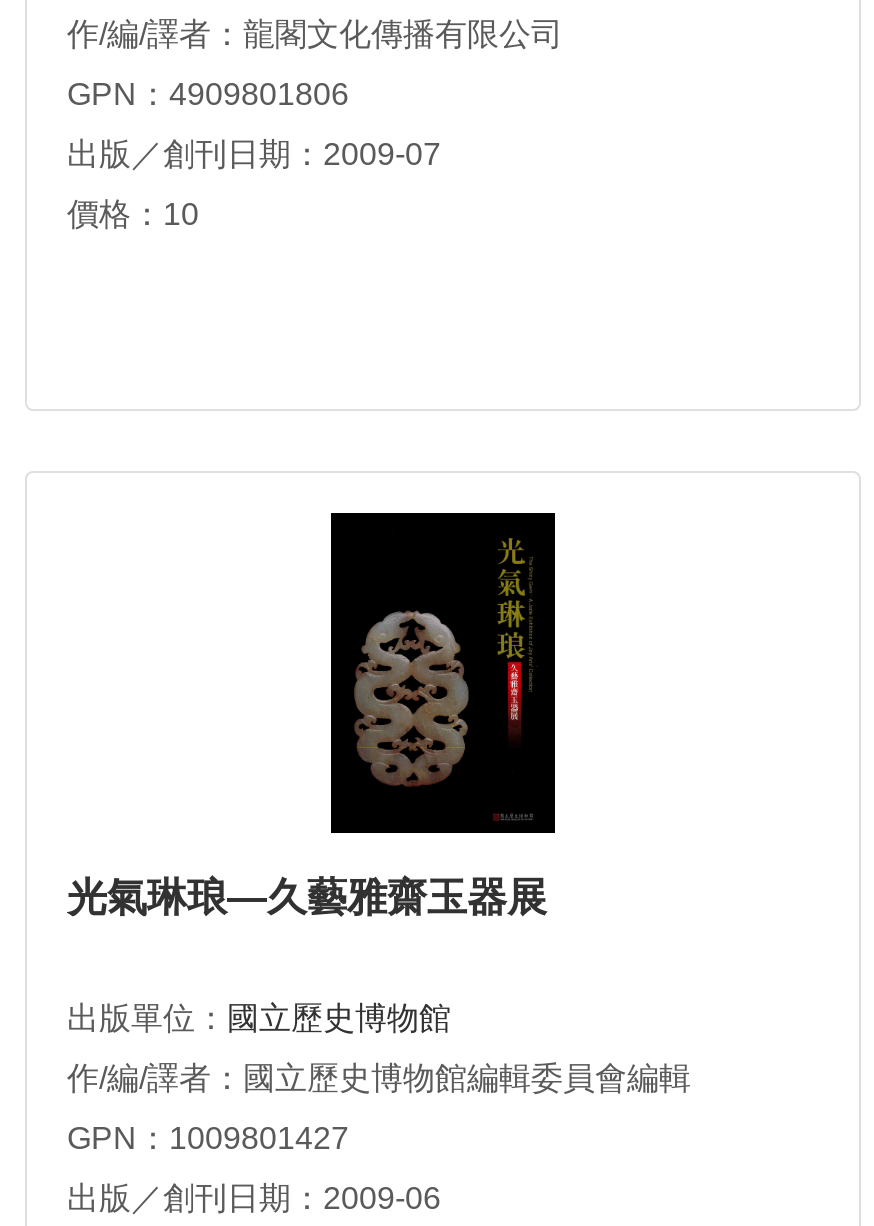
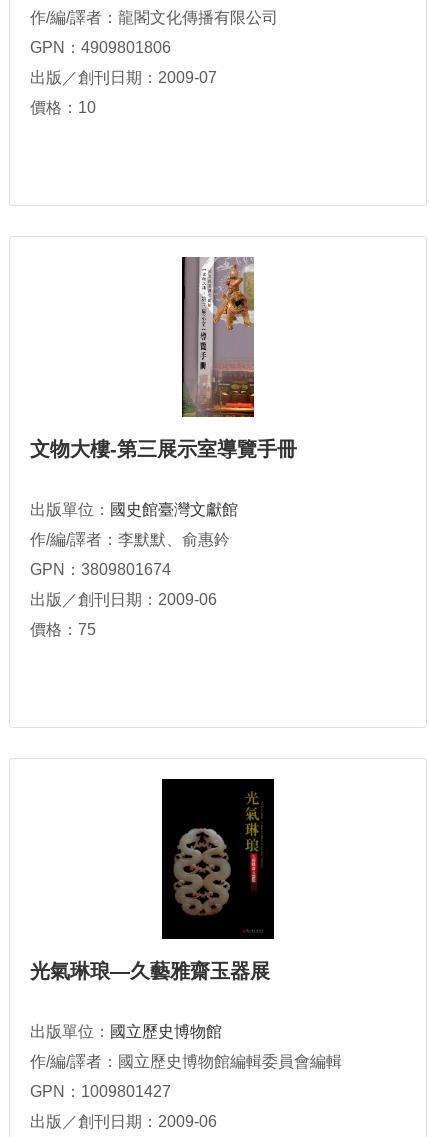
+ [image]
+ 文物大樓-第三展示室導覽手冊
+ 出版單位：國史館臺灣文獻館
+ 作/編/譯者：李默默、俞惠鈐
+ GPN：3809801674
+ 出版／創刊日期：2009-06
+ 價格：75
